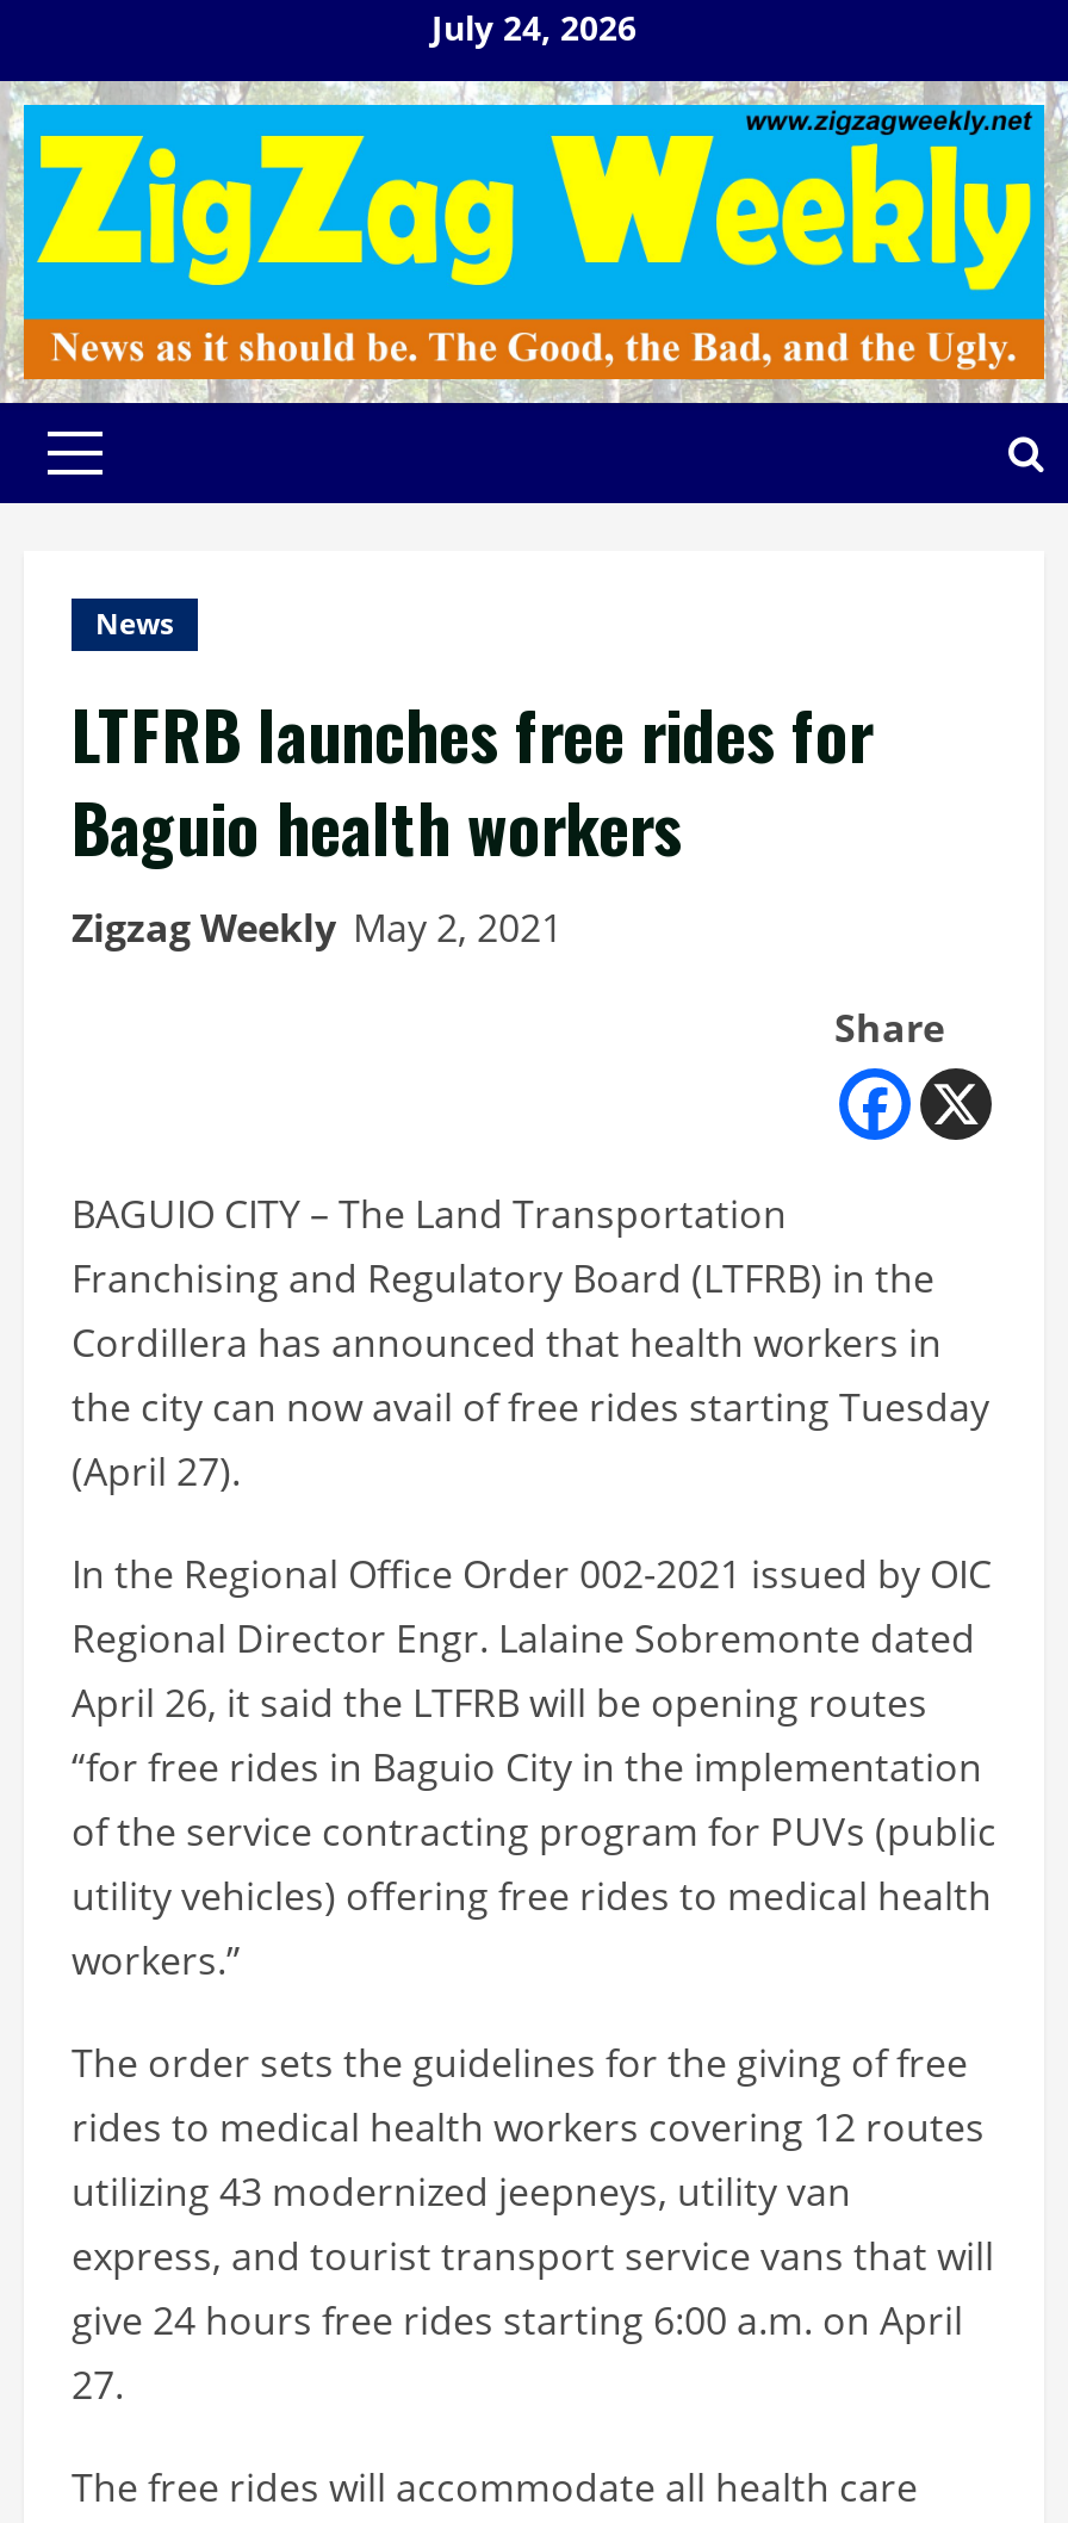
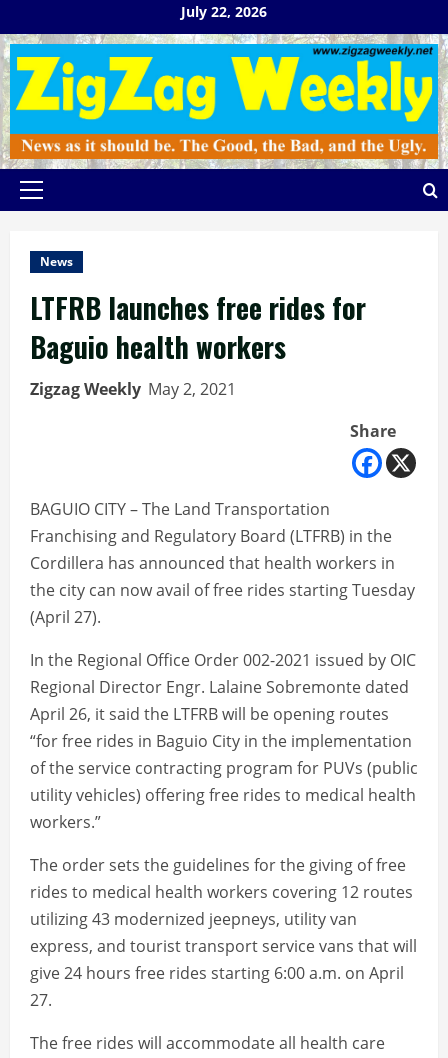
- July 24, 2026
+ July 22, 2026
